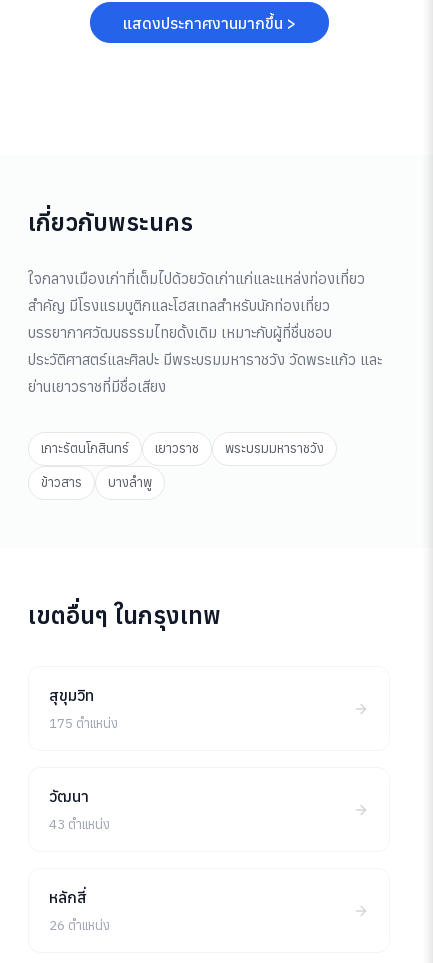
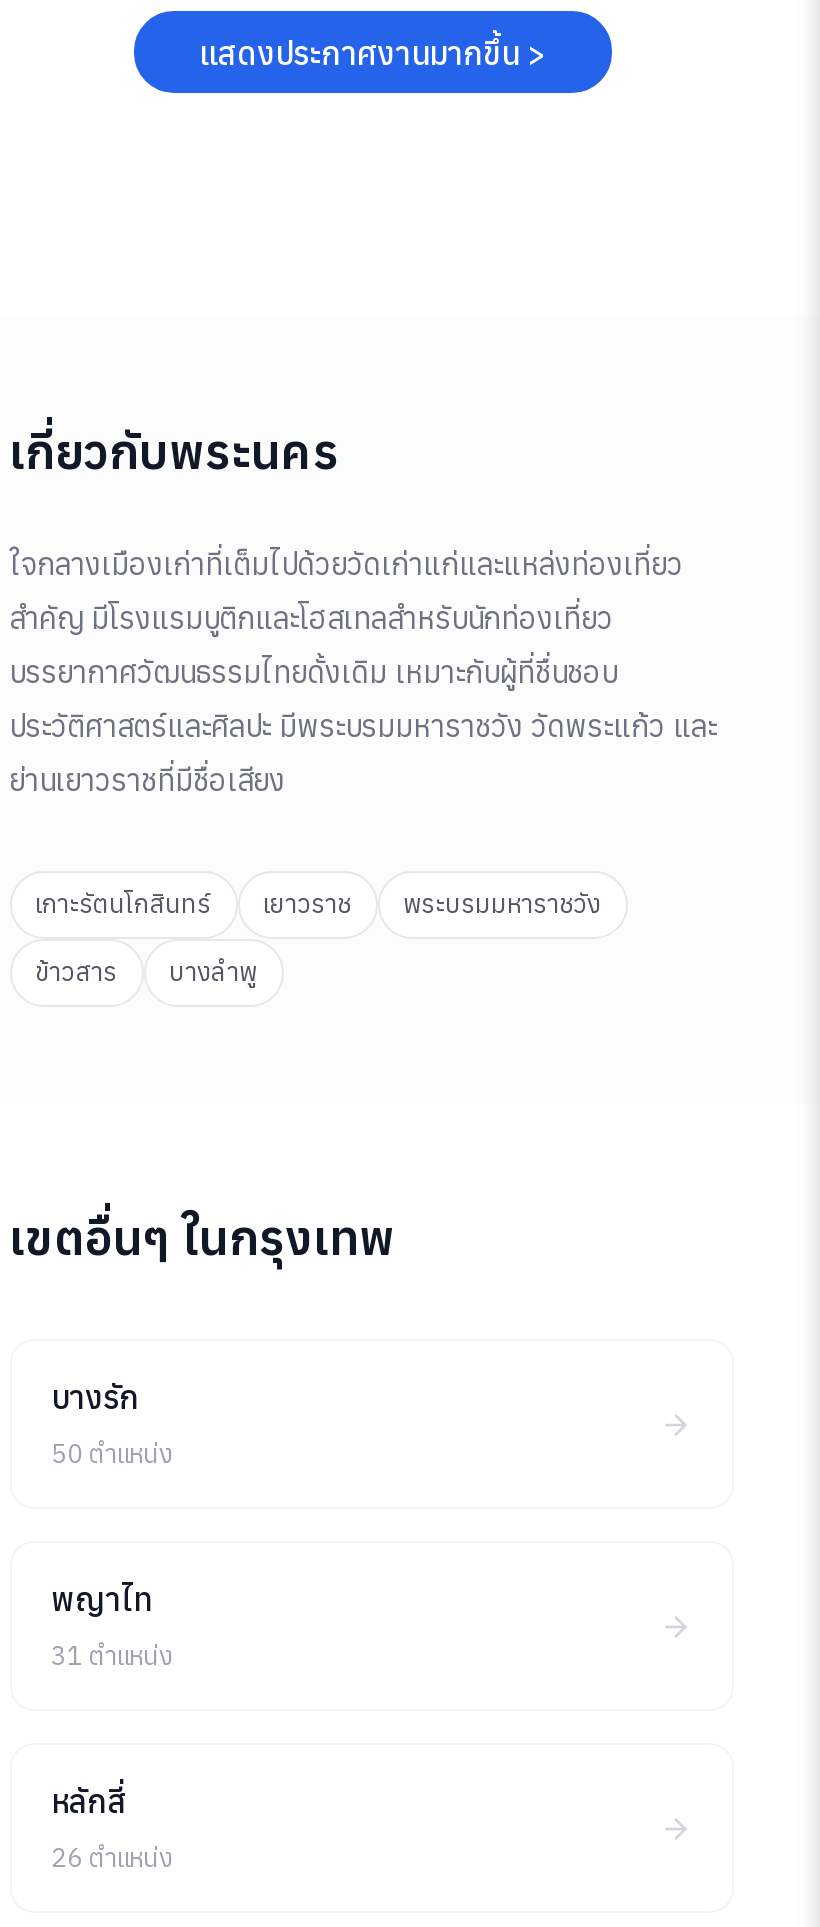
- สุขุมวิท
+ บางรัก

- 175 ตำแหน่ง
+ 50 ตำแหน่ง

- วัฒนา
+ พญาไท

- 43 ตำแหน่ง
+ 31 ตำแหน่ง
